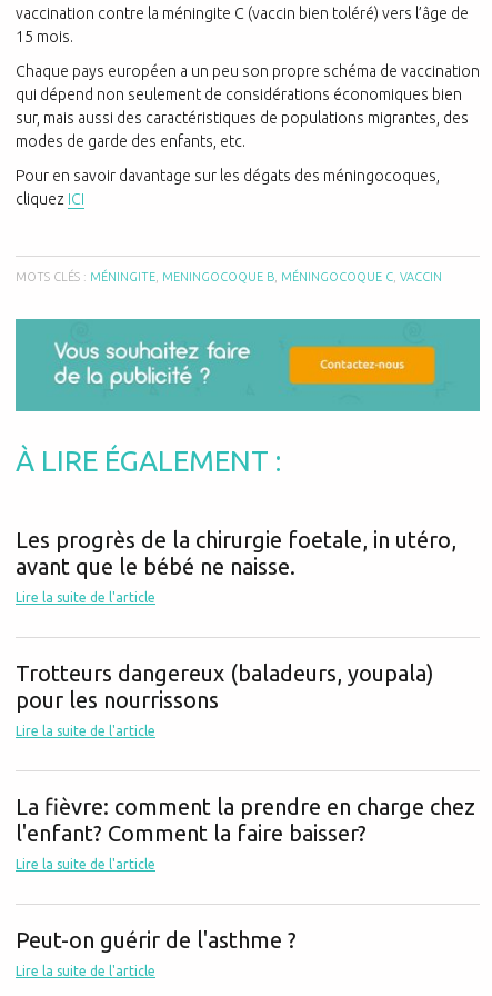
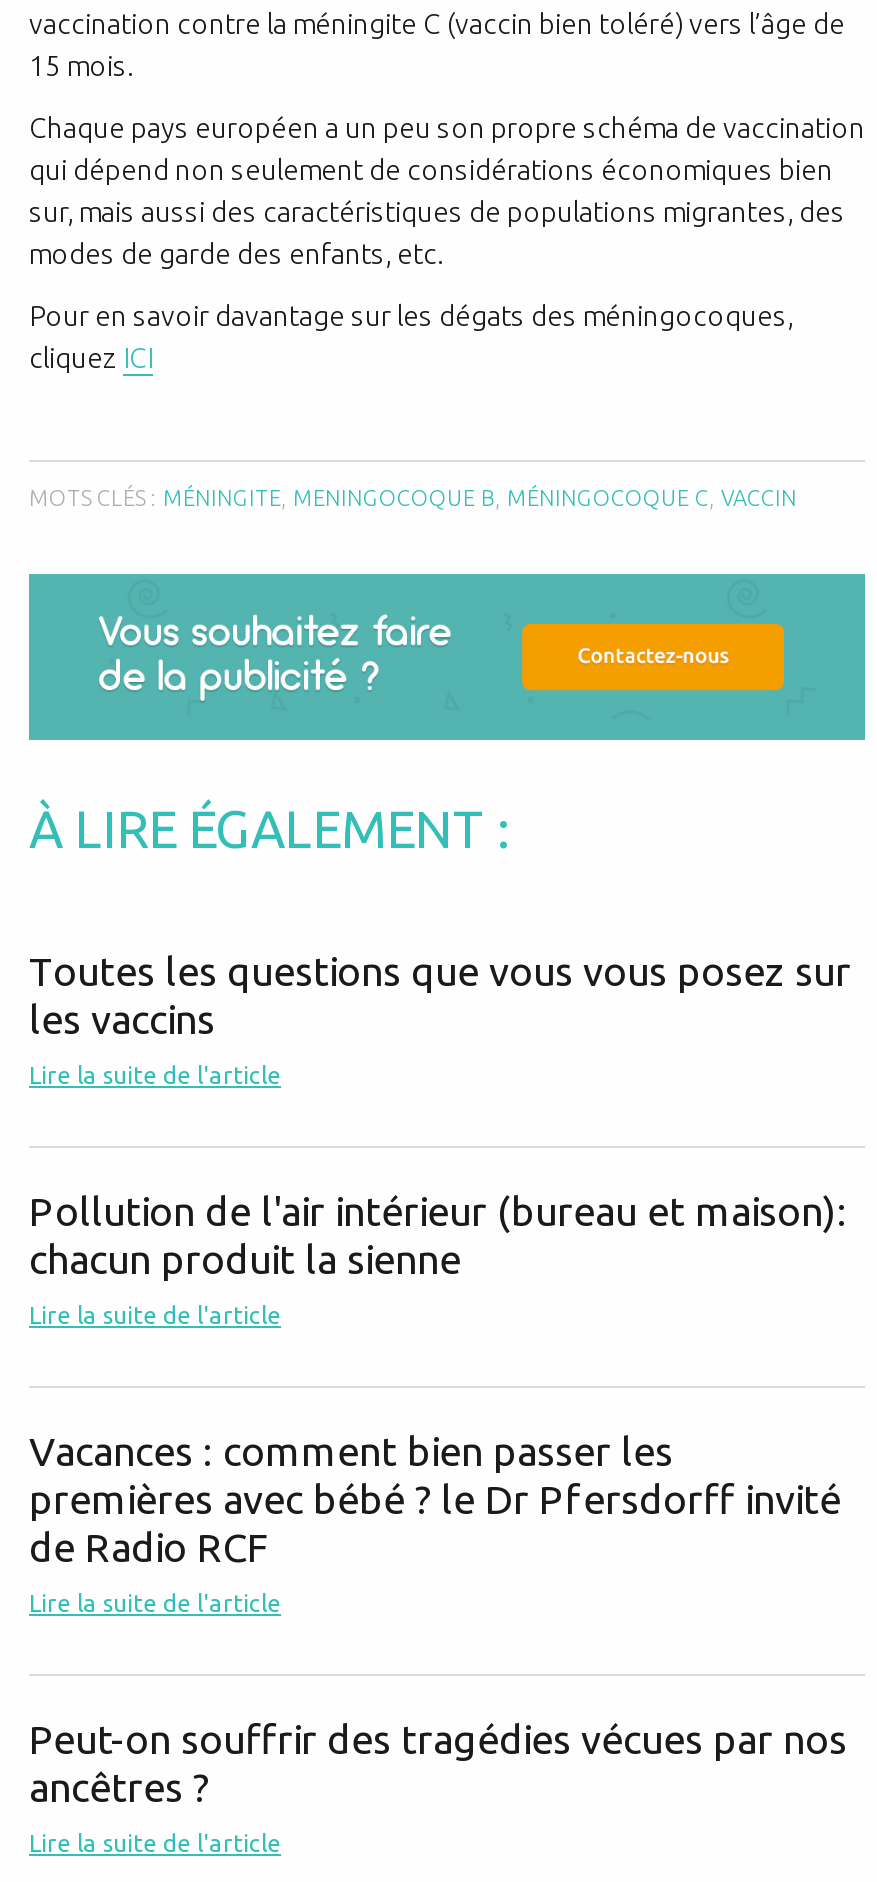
- Les progrès de la chirurgie foetale, in utéro,
- avant que le bébé ne naisse.
+ Toutes les questions que vous vous posez sur
+ les vaccins

- Trotteurs dangereux (baladeurs, youpala)
- pour les nourrissons
+ Pollution de l'air intérieur (bureau et maison):
+ chacun produit la sienne

- La fièvre: comment la prendre en charge chez
- l'enfant? Comment la faire baisser?
+ Vacances : comment bien passer les
+ premières avec bébé ? le Dr Pfersdorff invité
+ de Radio RCF

- Peut-on guérir de l'asthme ?
+ Peut-on souffrir des tragédies vécues par nos
+ ancêtres ?
